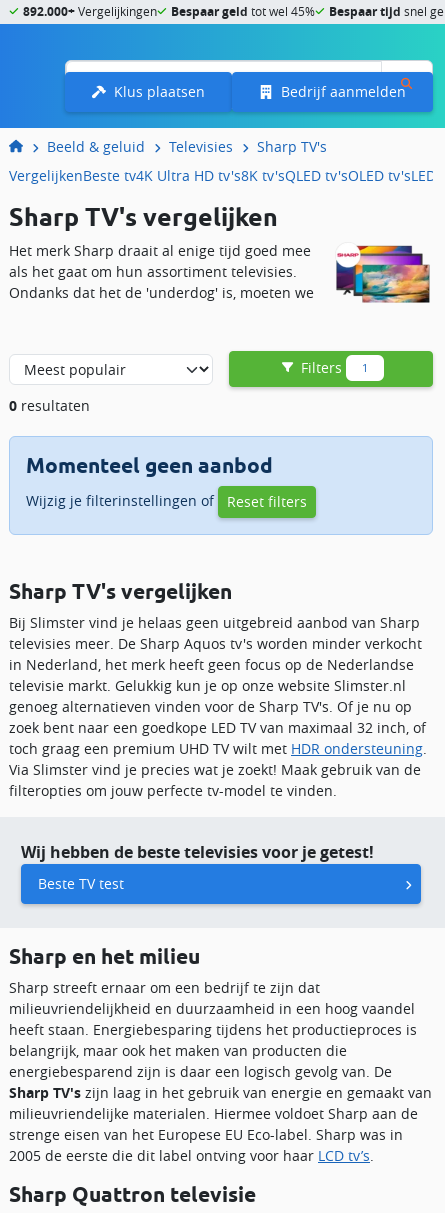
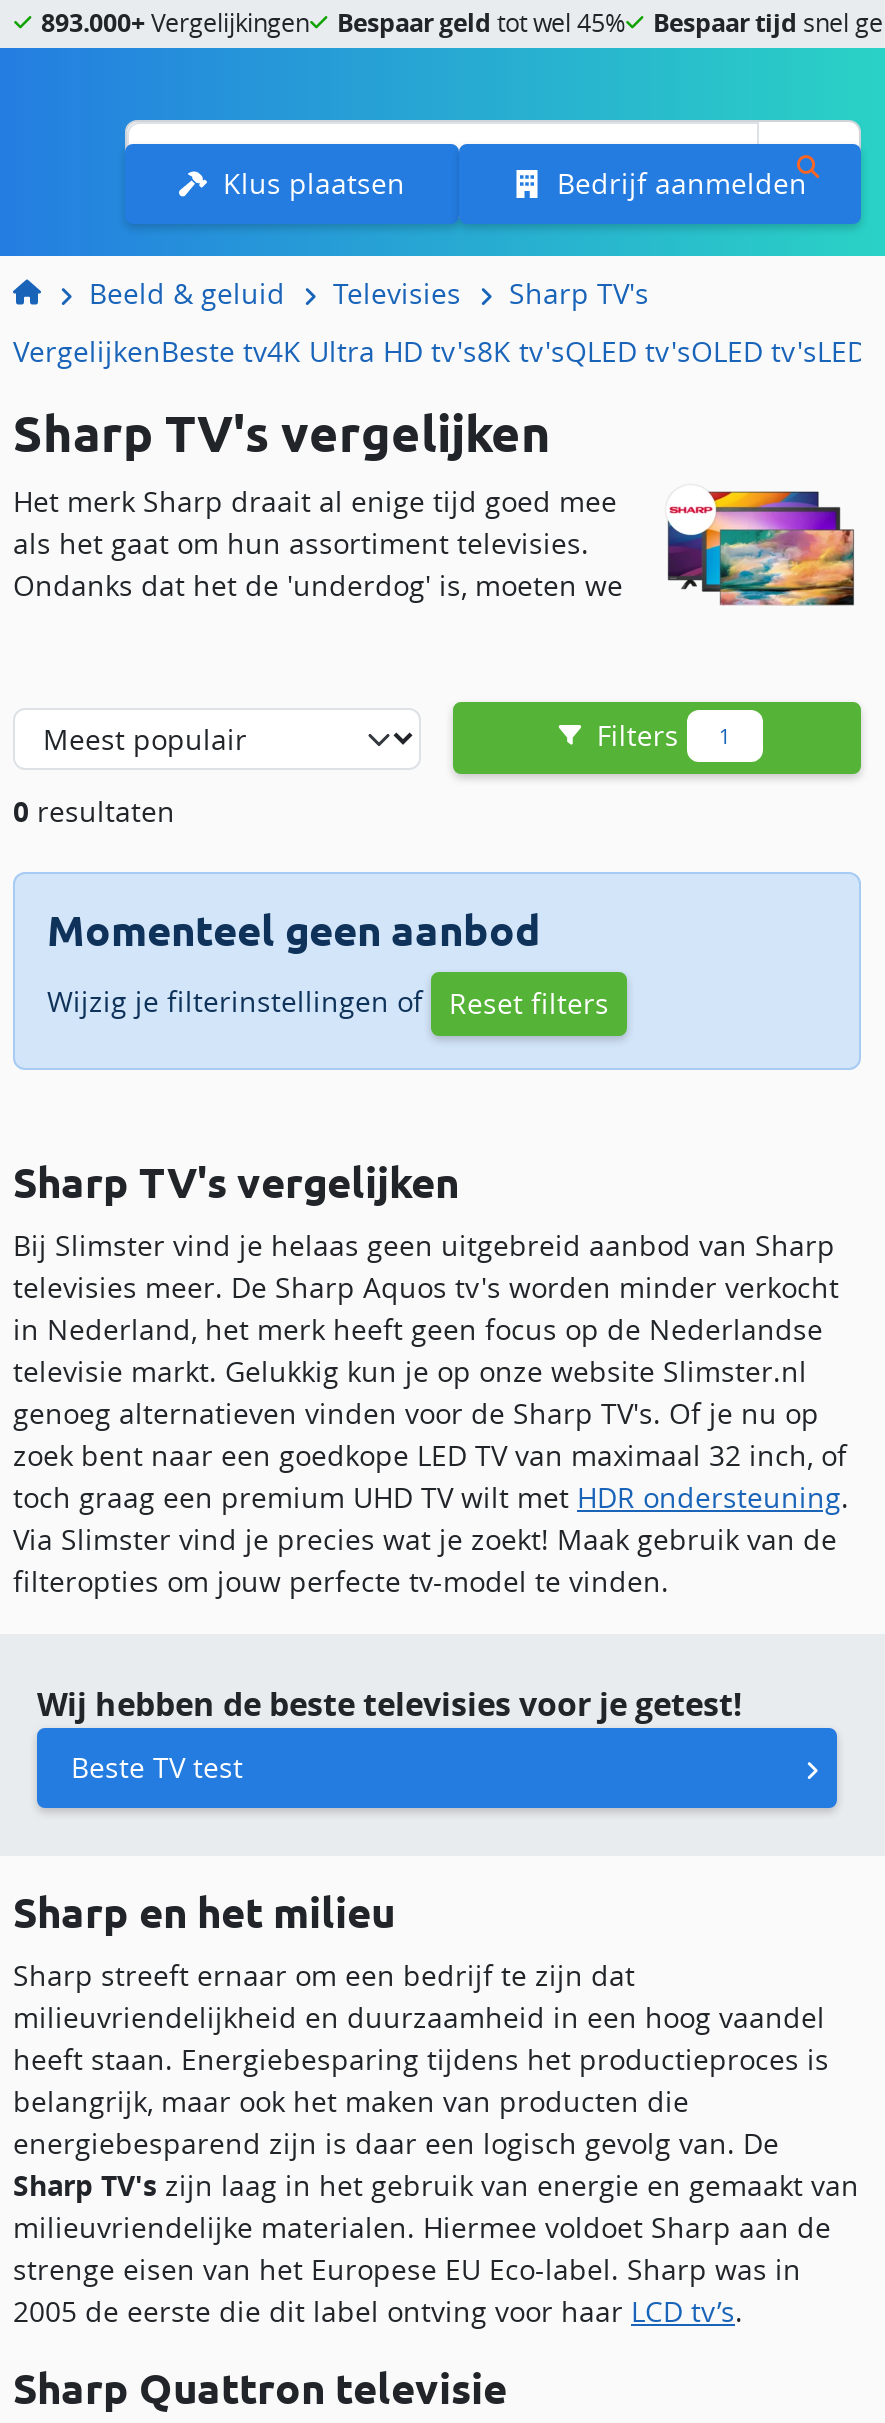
- 892.000+ Vergelijkingen
+ 893.000+ Vergelijkingen
